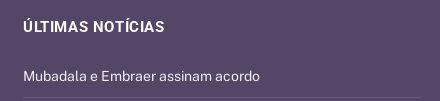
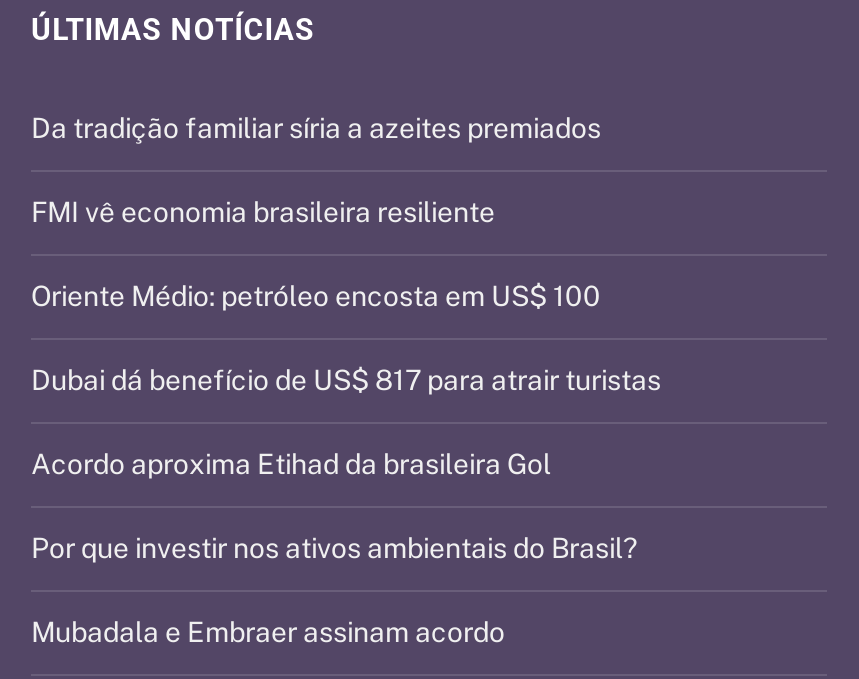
+ Da tradição familiar síria a azeites premiados
+ FMI vê economia brasileira resiliente
+ Oriente Médio: petróleo encosta em US$ 100
+ Dubai dá benefício de US$ 817 para atrair turistas
+ Acordo aproxima Etihad da brasileira Gol
+ Por que investir nos ativos ambientais do Brasil?
